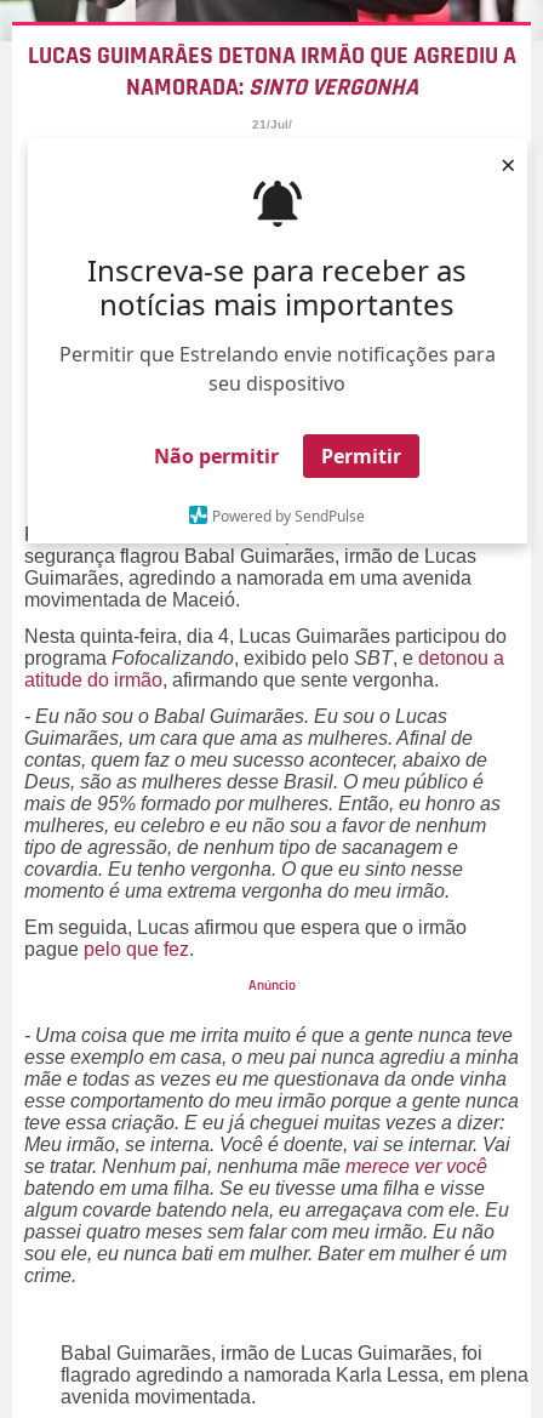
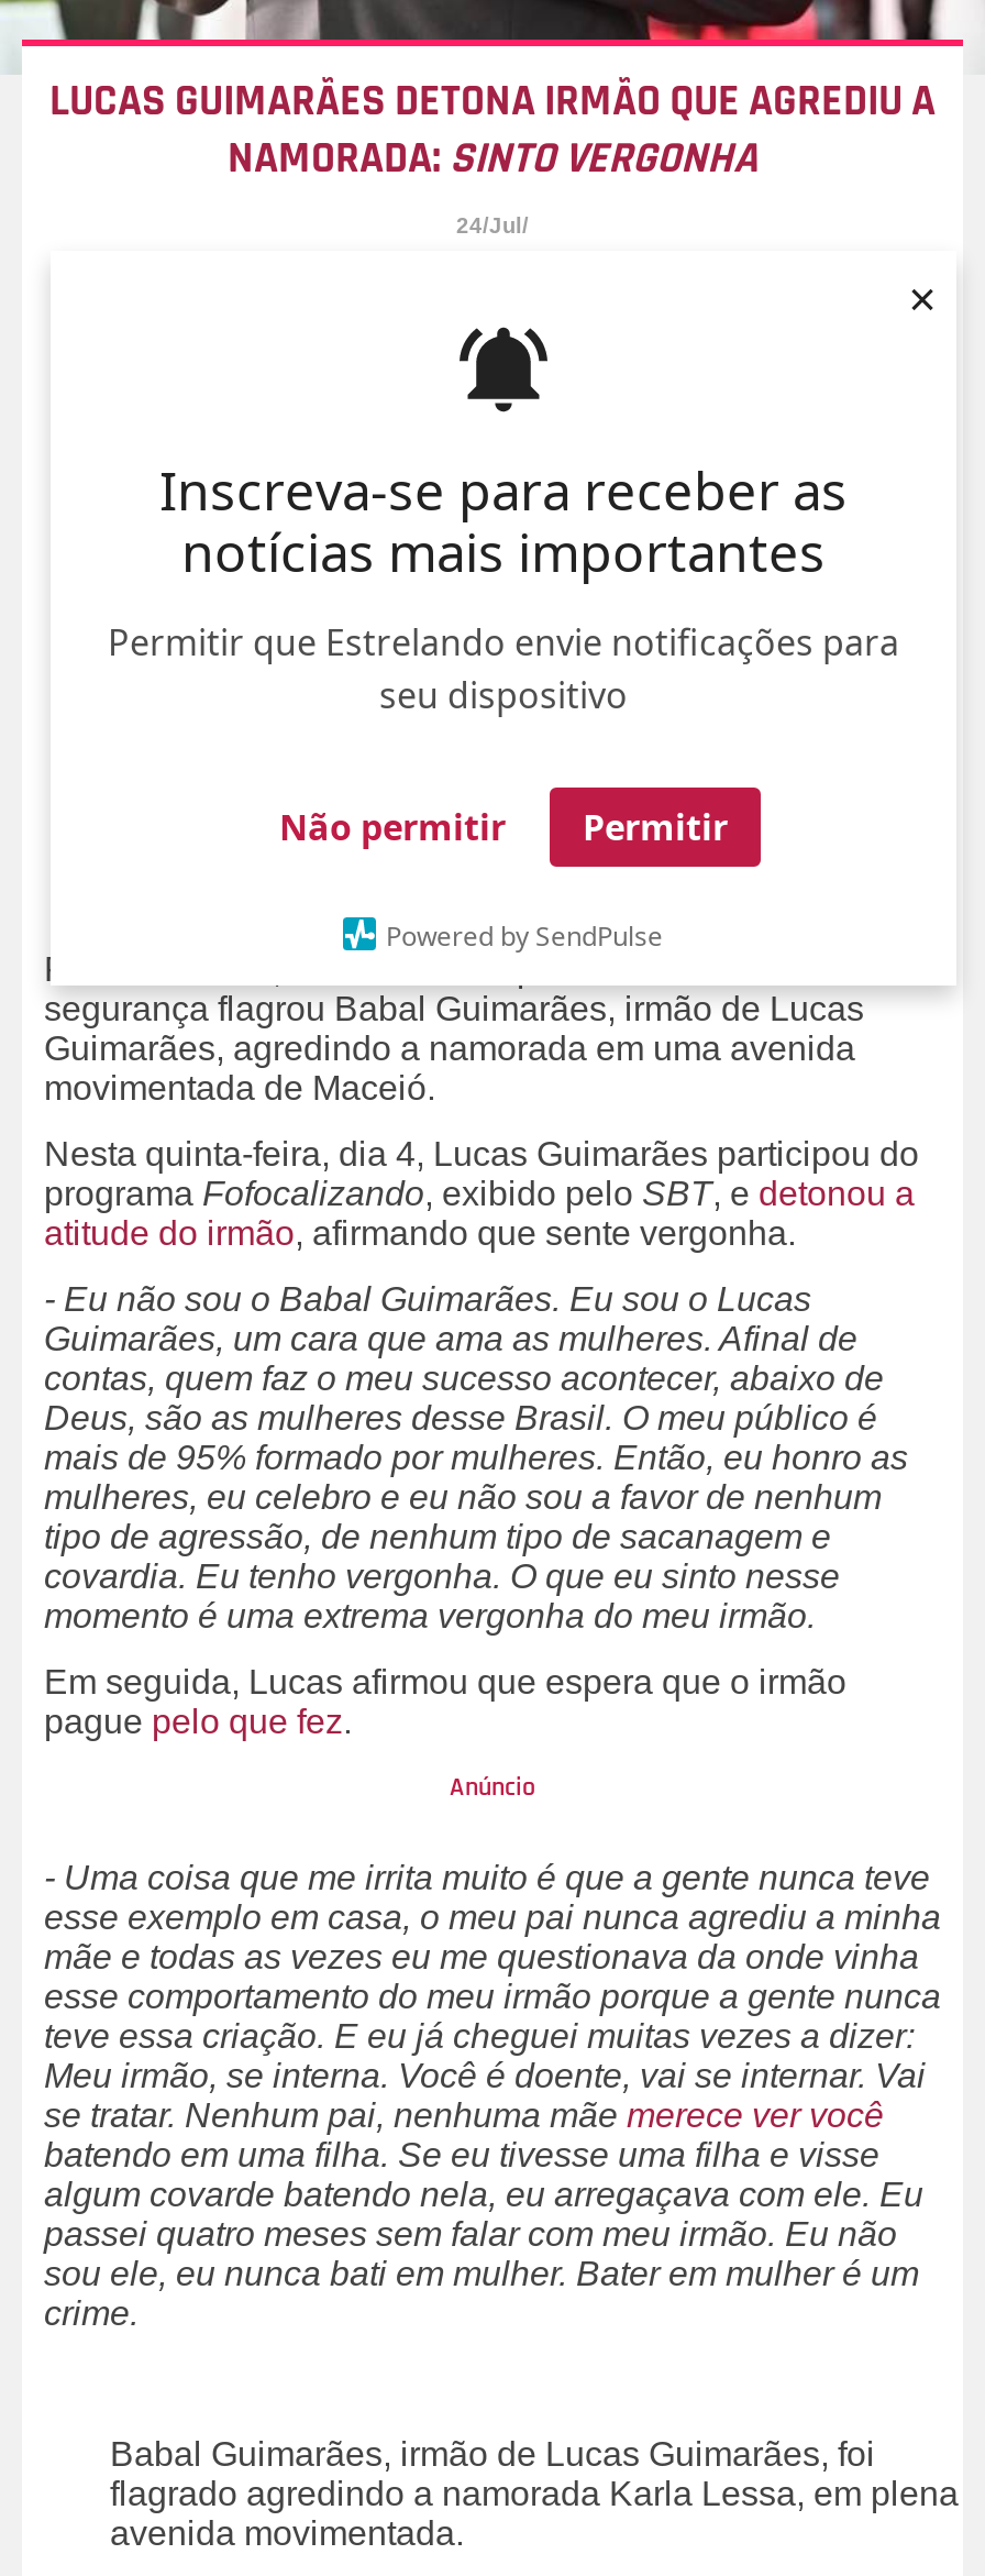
- 21/Jul/
+ 24/Jul/
